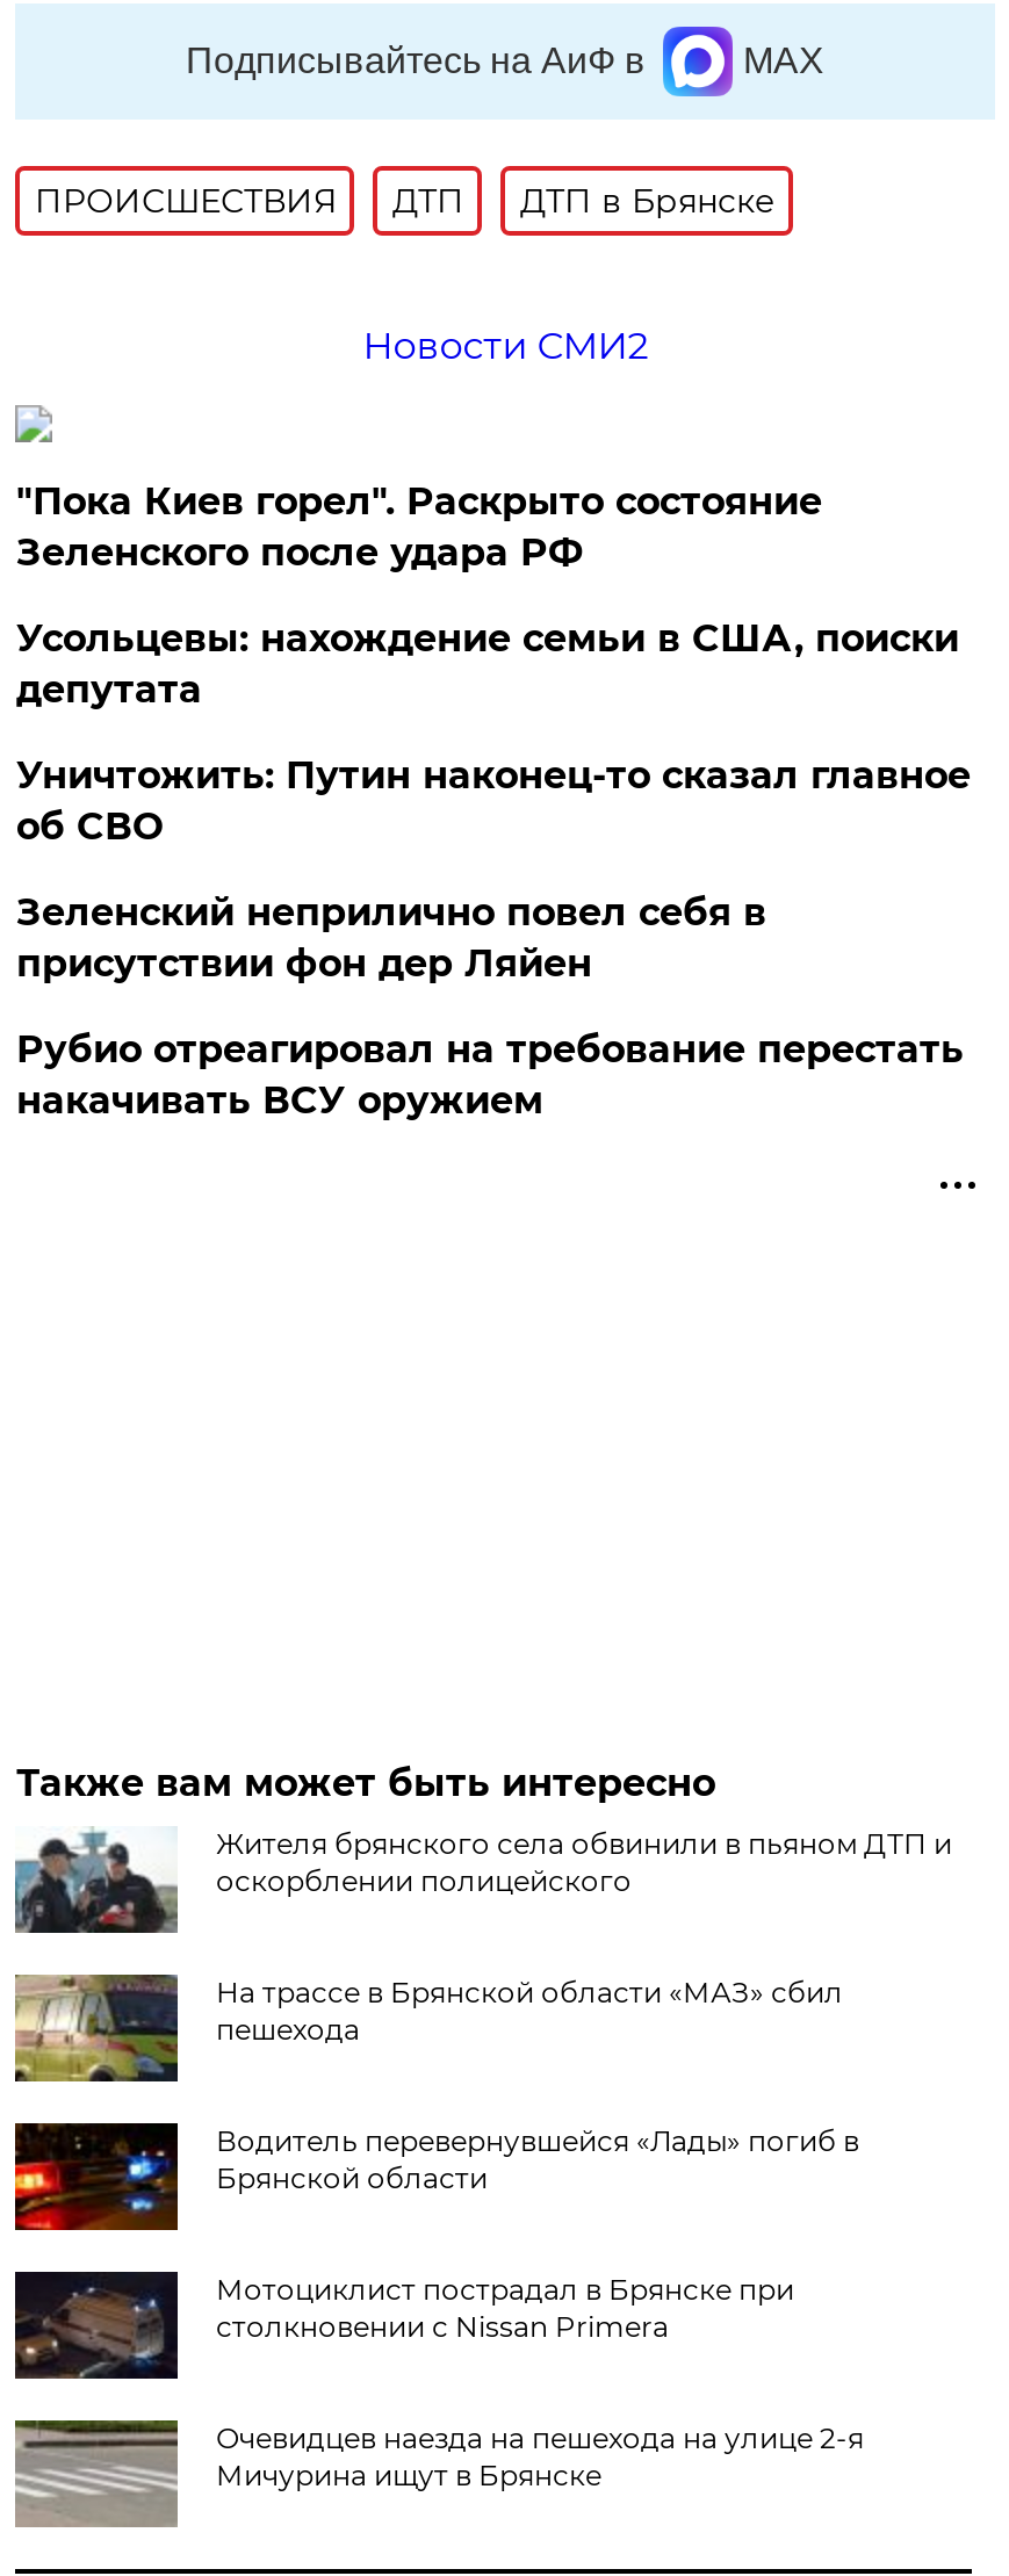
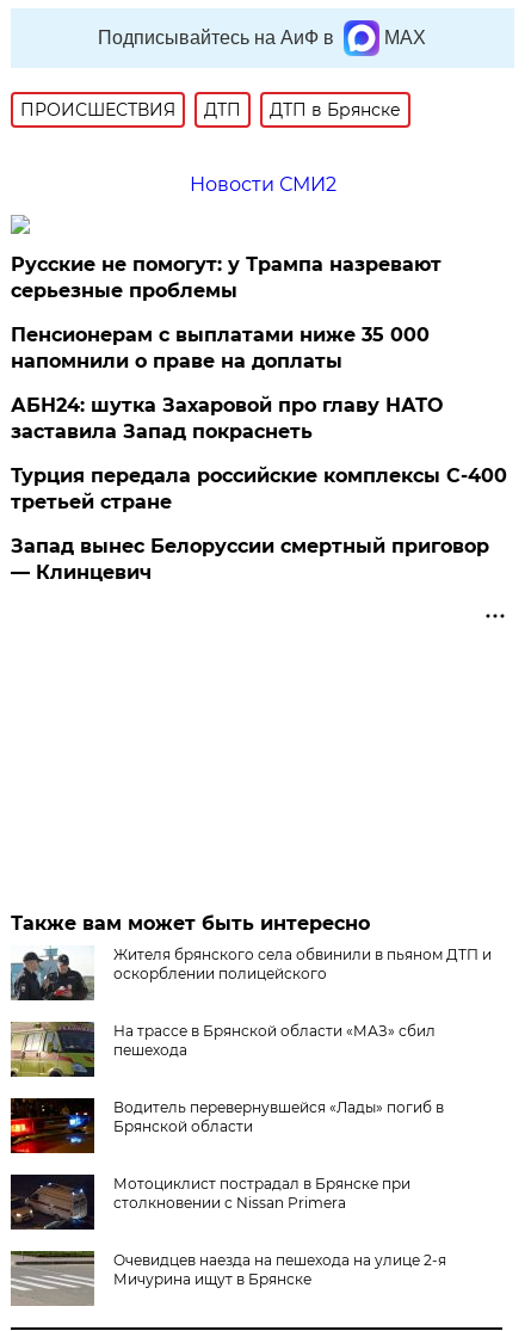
- "Пока Киев горел". Раскрыто состояние
- Зеленского после удара РФ
+ Русские не помогут: у Трампа назревают
+ серьезные проблемы

- Усольцевы: нахождение семьи в США, поиски
- депутата
+ Пенсионерам с выплатами ниже 35 000
+ напомнили о праве на доплаты

- Уничтожить: Путин наконец-то сказал главное
- об СВО
+ АБН24: шутка Захаровой про главу НАТО
+ заставила Запад покраснеть

- Зеленский неприлично повел cебя в
- присутствии фон дер Ляйен
+ Турция передала российские комплексы С-400
+ третьей стране

- Рубио отреагировал на требование перестать
- накачивать ВСУ оружием
+ Запад вынес Белоруссии смертный приговор
+ — Клинцевич
